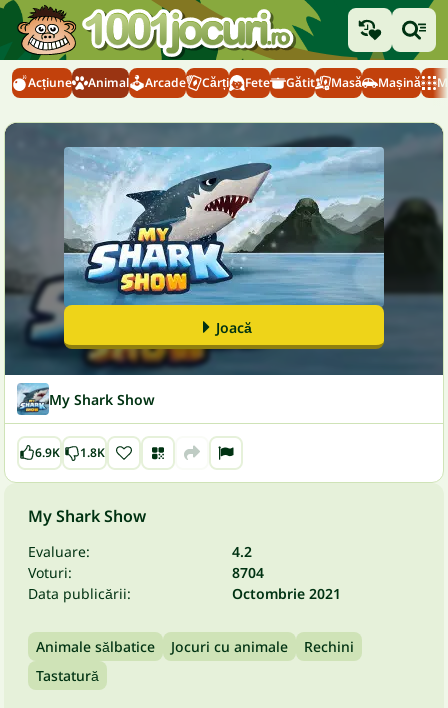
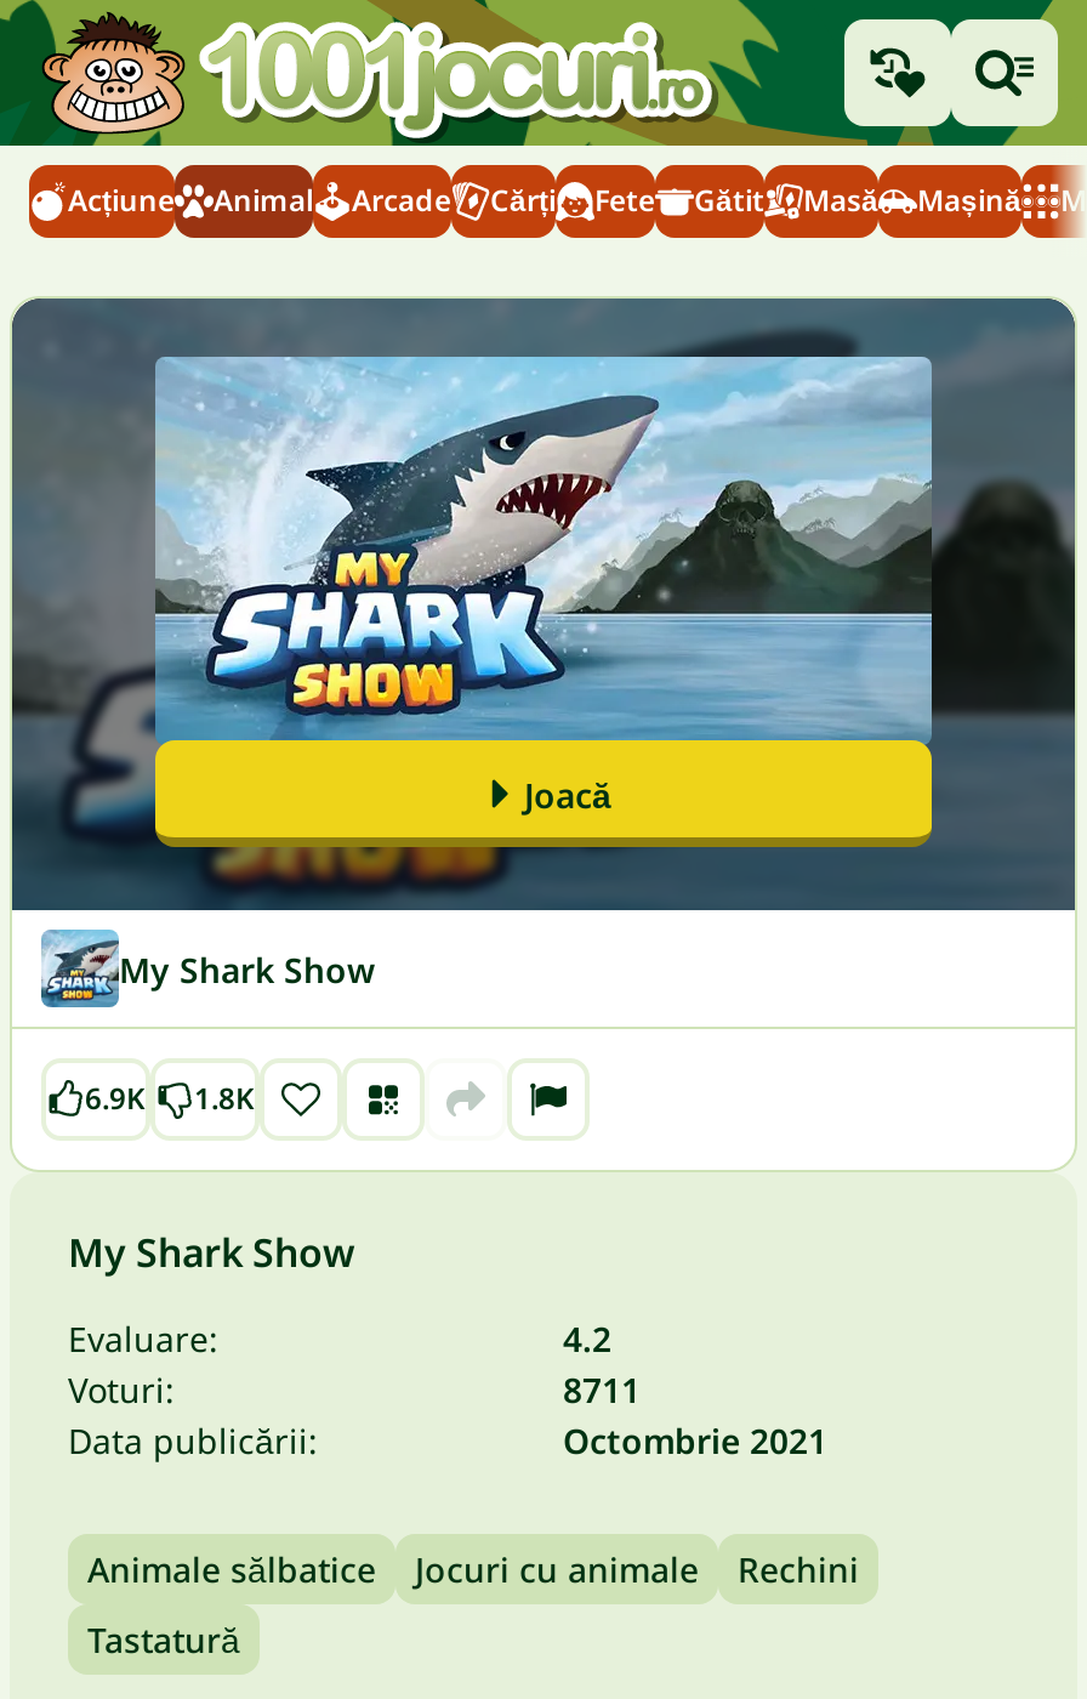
- 8704
+ 8711
